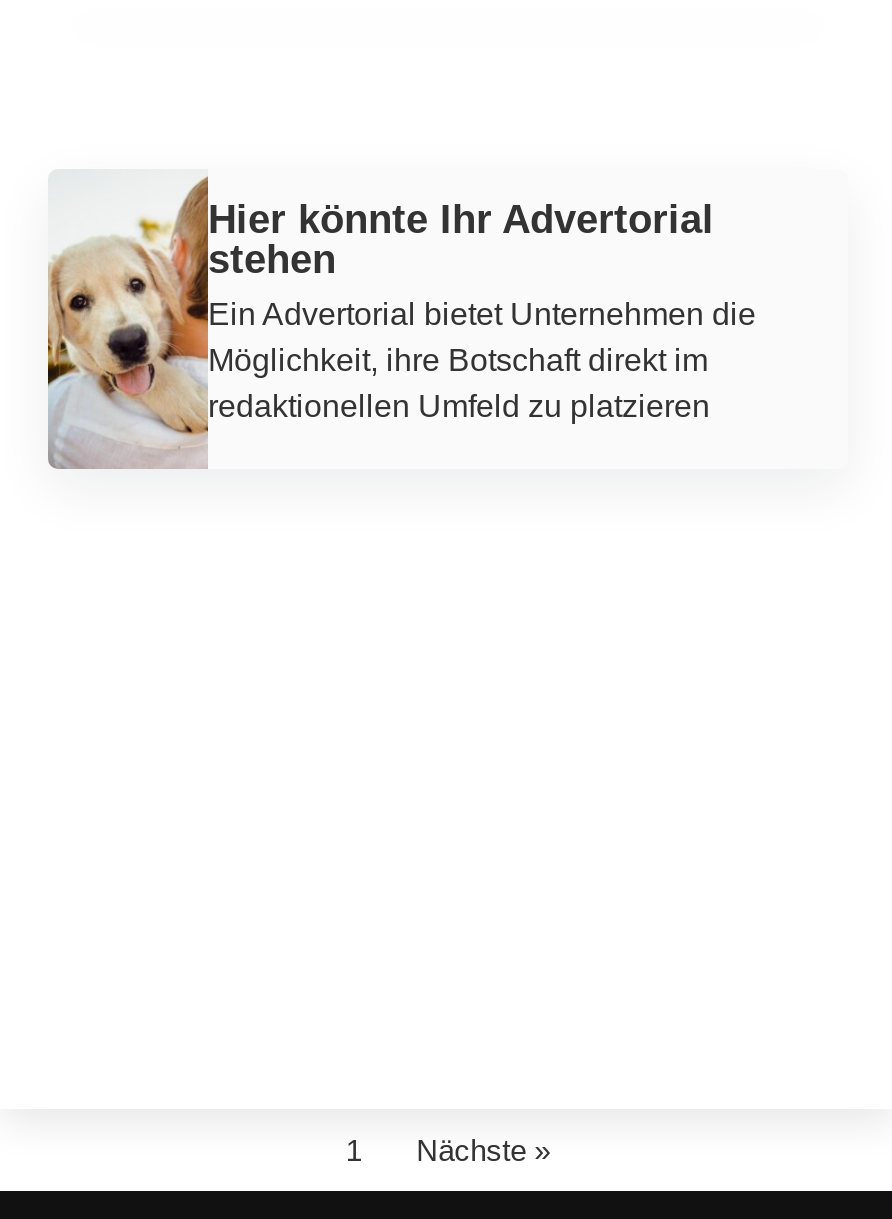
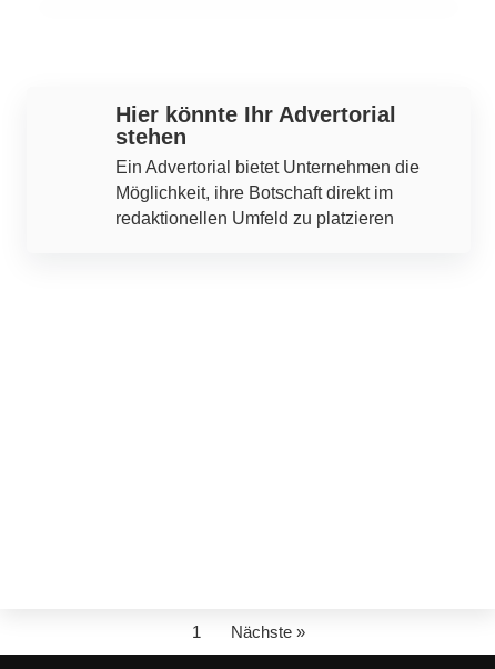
- [image]
